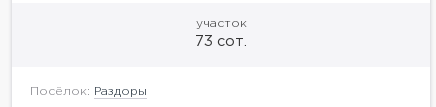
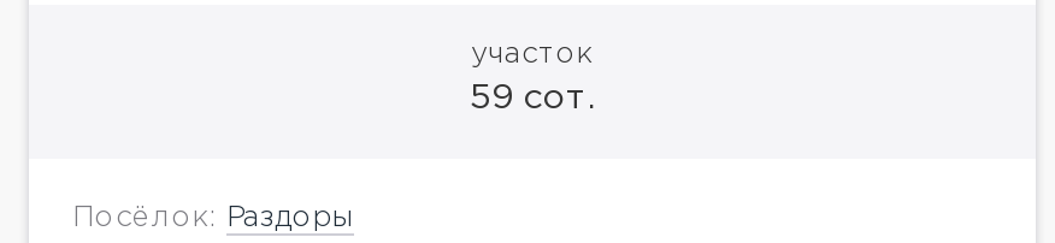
- 73 сот.
+ 59 сот.
